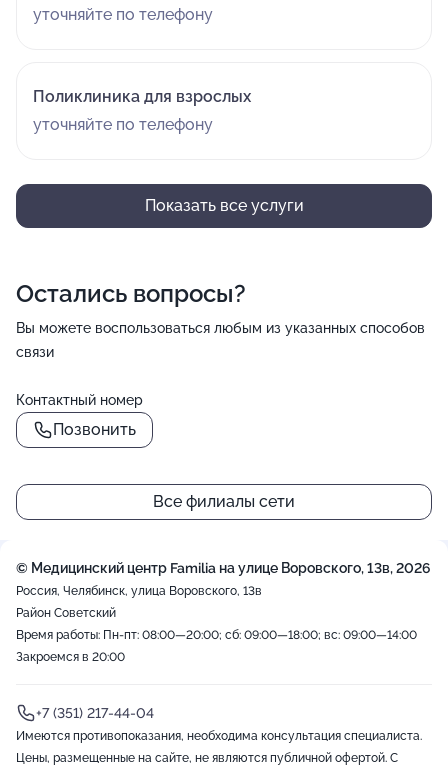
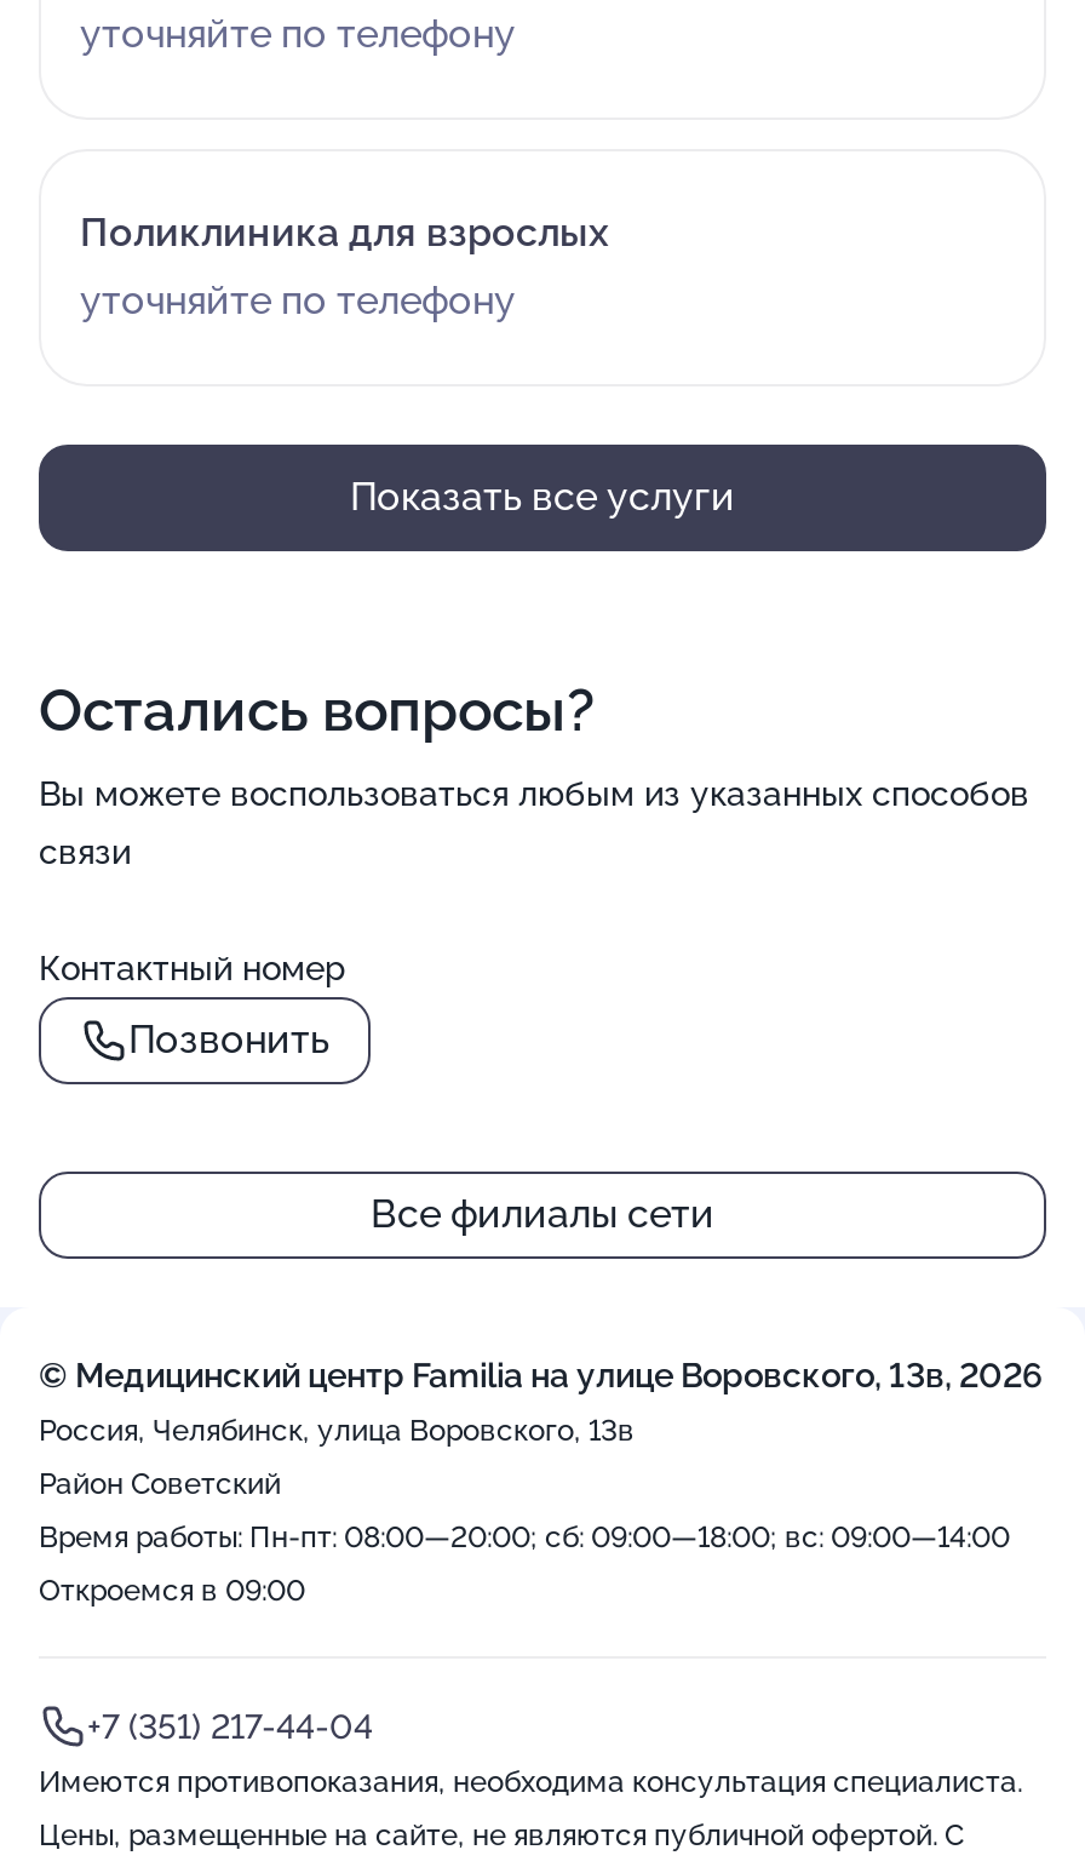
- Закроемся в 20:00
+ Откроемся в 09:00
